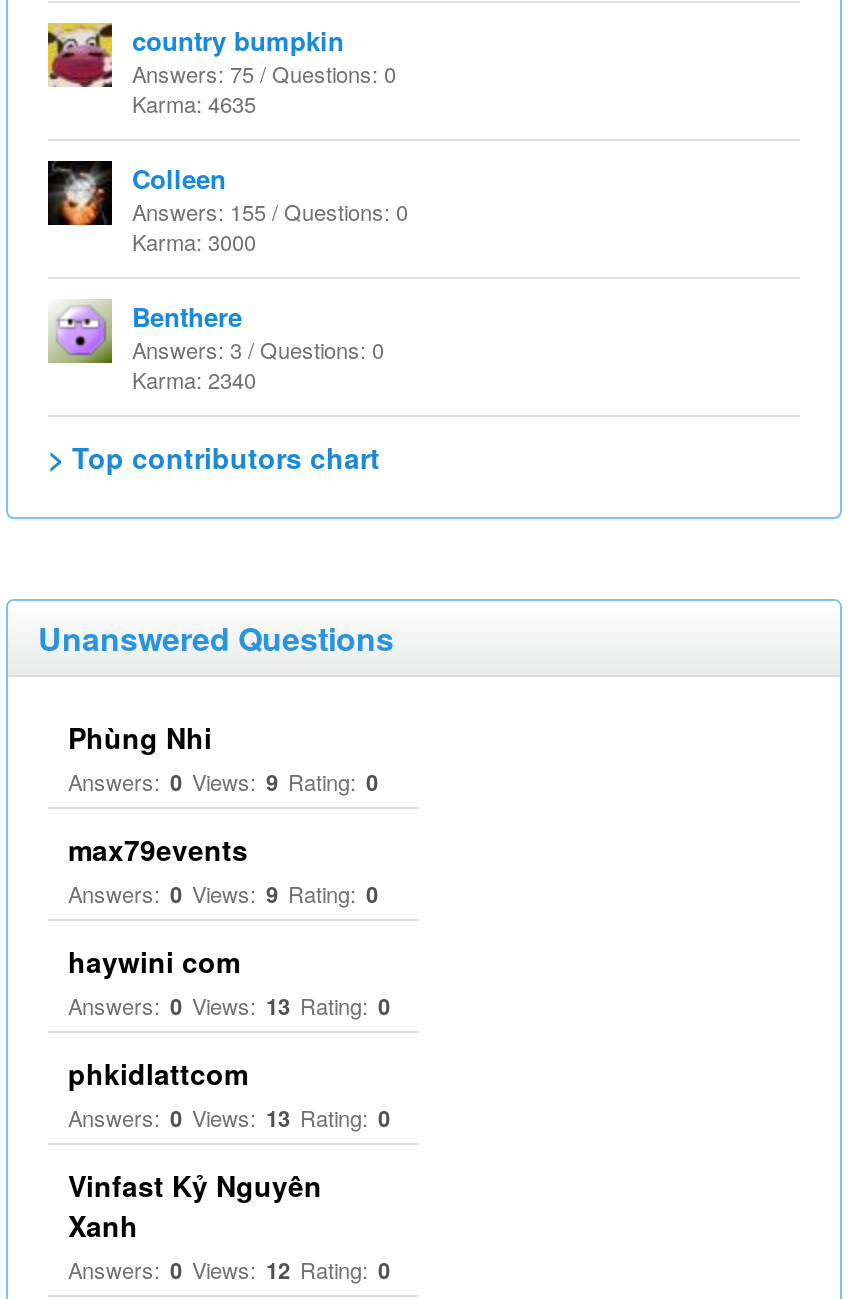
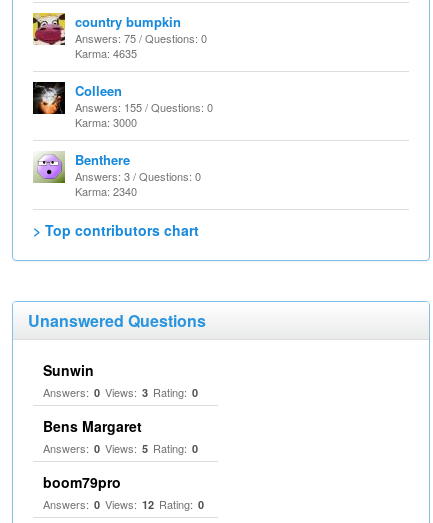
- Phùng Nhi
- Answers: 0 Views: 9 Rating: 0
- max79events
- Answers: 0 Views: 9 Rating: 0
- haywini com
- Answers: 0 Views: 13 Rating: 0
- phkidlattcom
- Answers: 0 Views: 13 Rating: 0
- Vinfast Kỷ Nguyên
- Xanh
+ Sunwin
+ Answers: 0 Views: 3 Rating: 0
+ Bens Margaret
+ Answers: 0 Views: 5 Rating: 0
+ boom79pro
